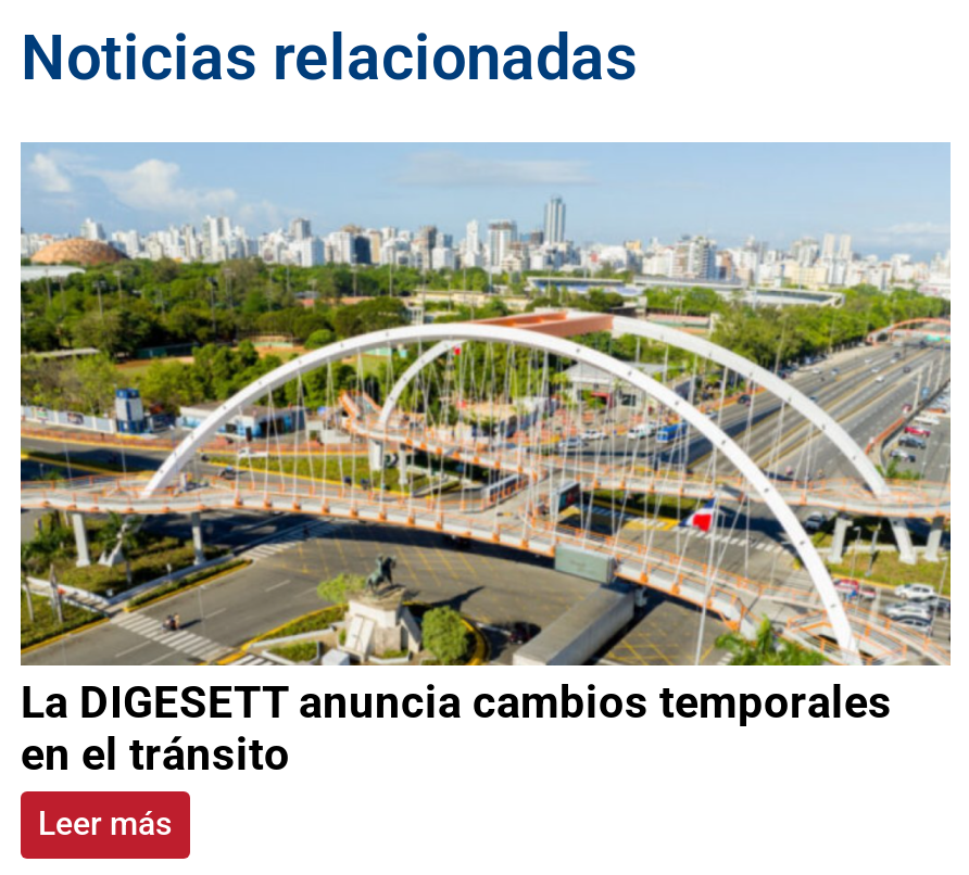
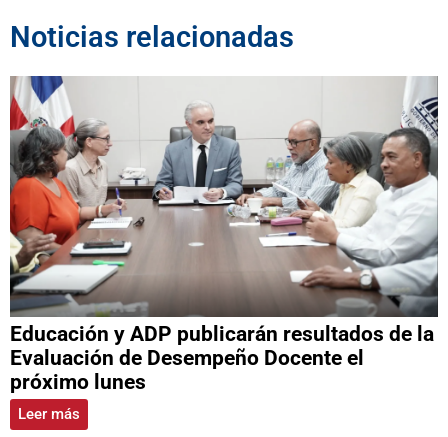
- [image]
- La DIGESETT anuncia cambios temporales
- en el tránsito
+ [image]
+ Educación y ADP publicarán resultados de la
+ Evaluación de Desempeño Docente el
+ próximo lunes
